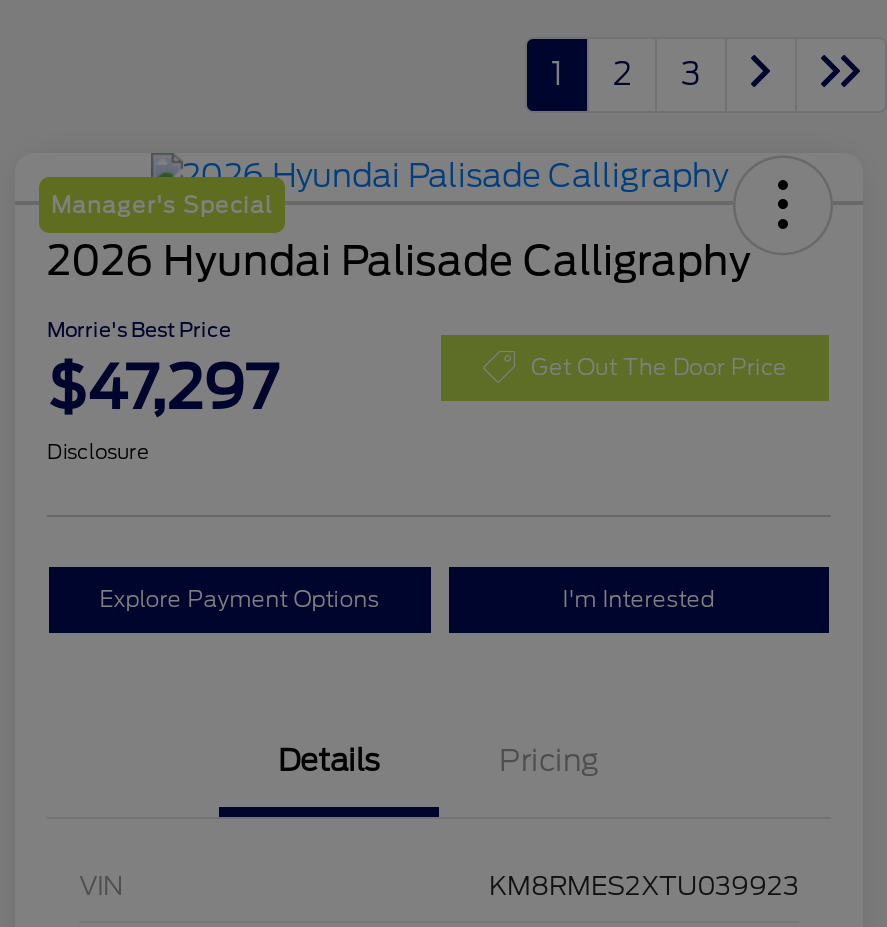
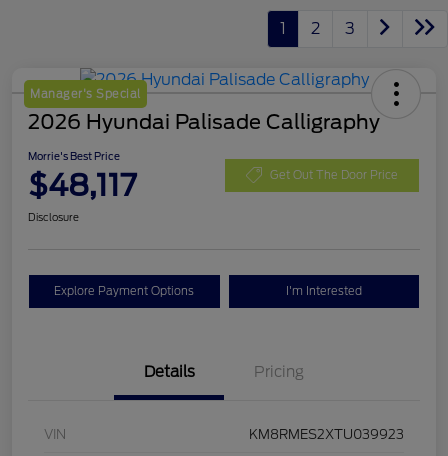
- $47,297
+ $48,117
